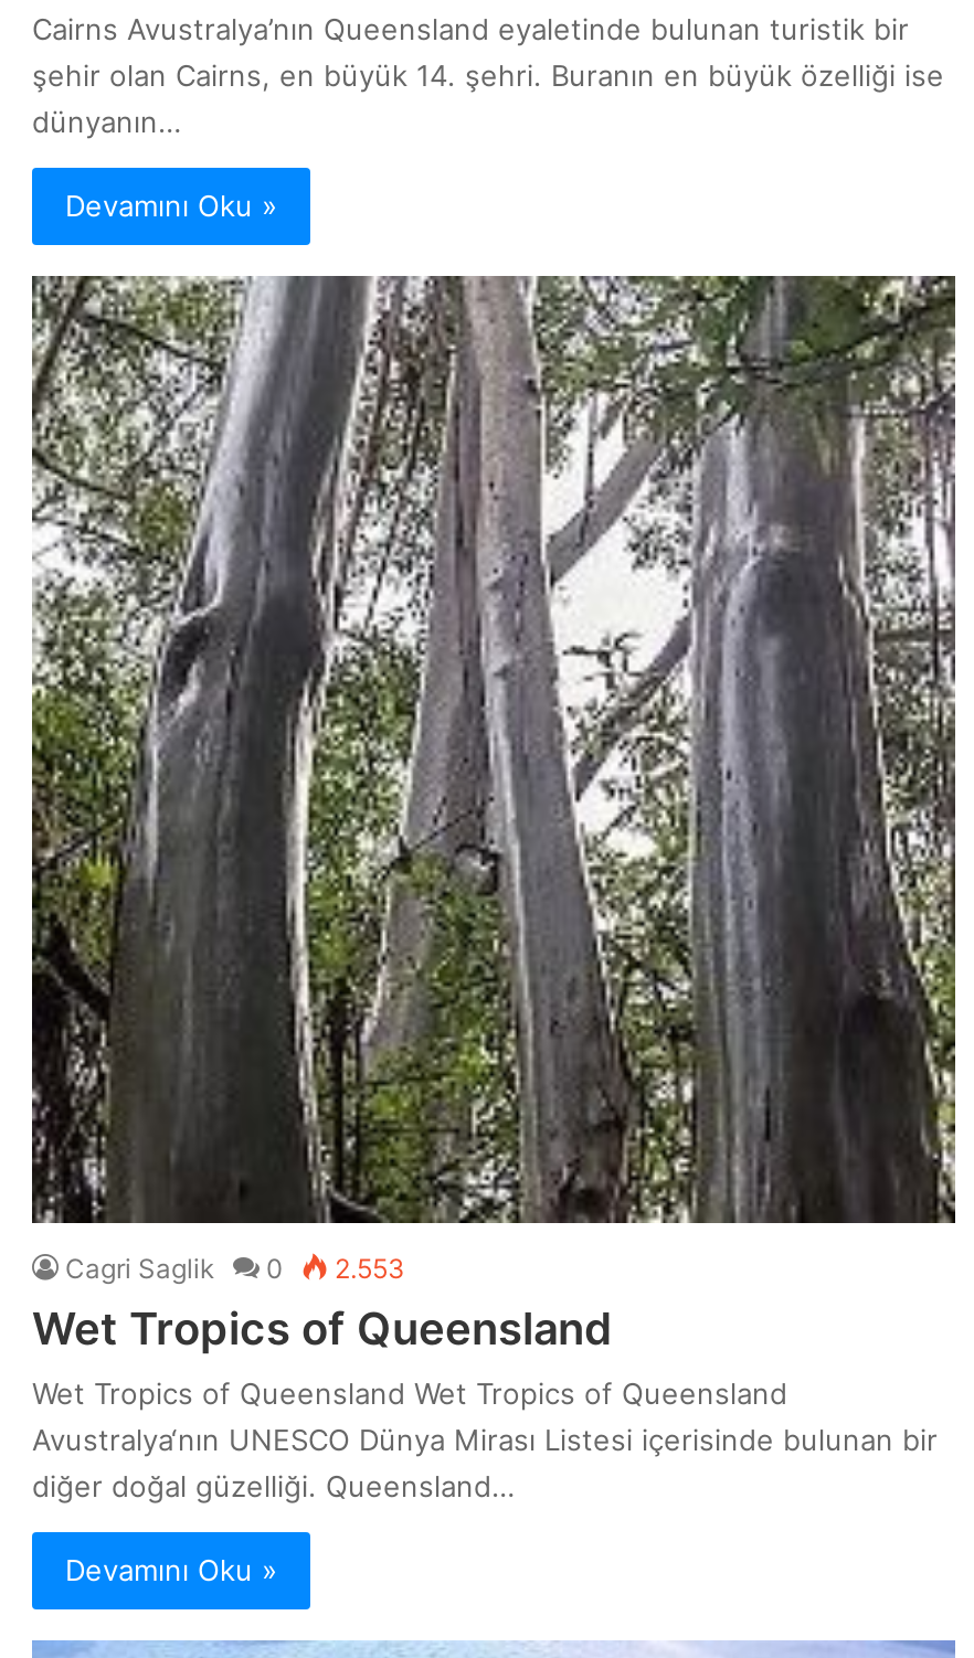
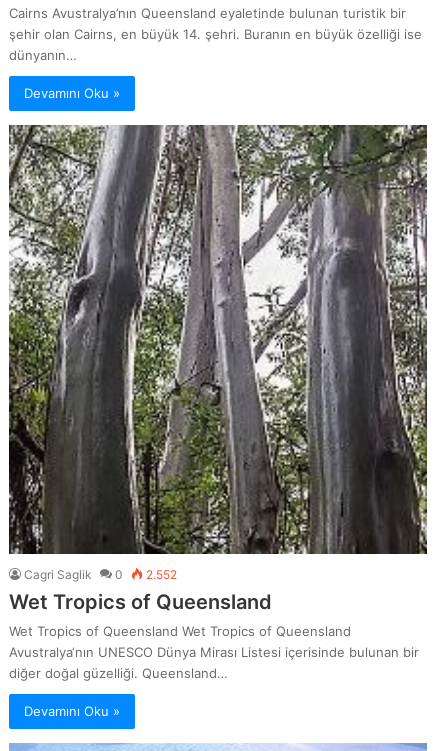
- Cagri Saglik 0 2.553
+ Cagri Saglik 0 2.552
